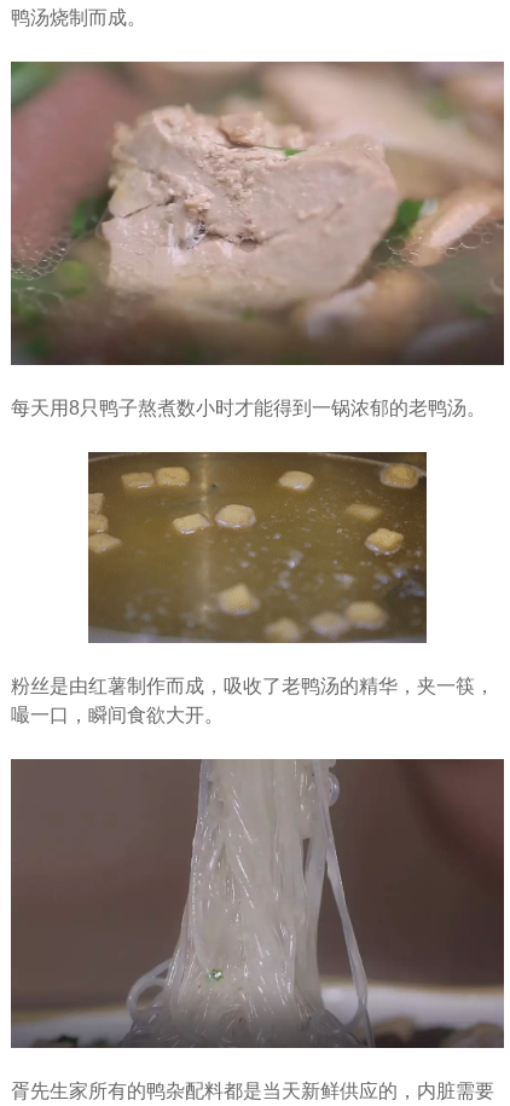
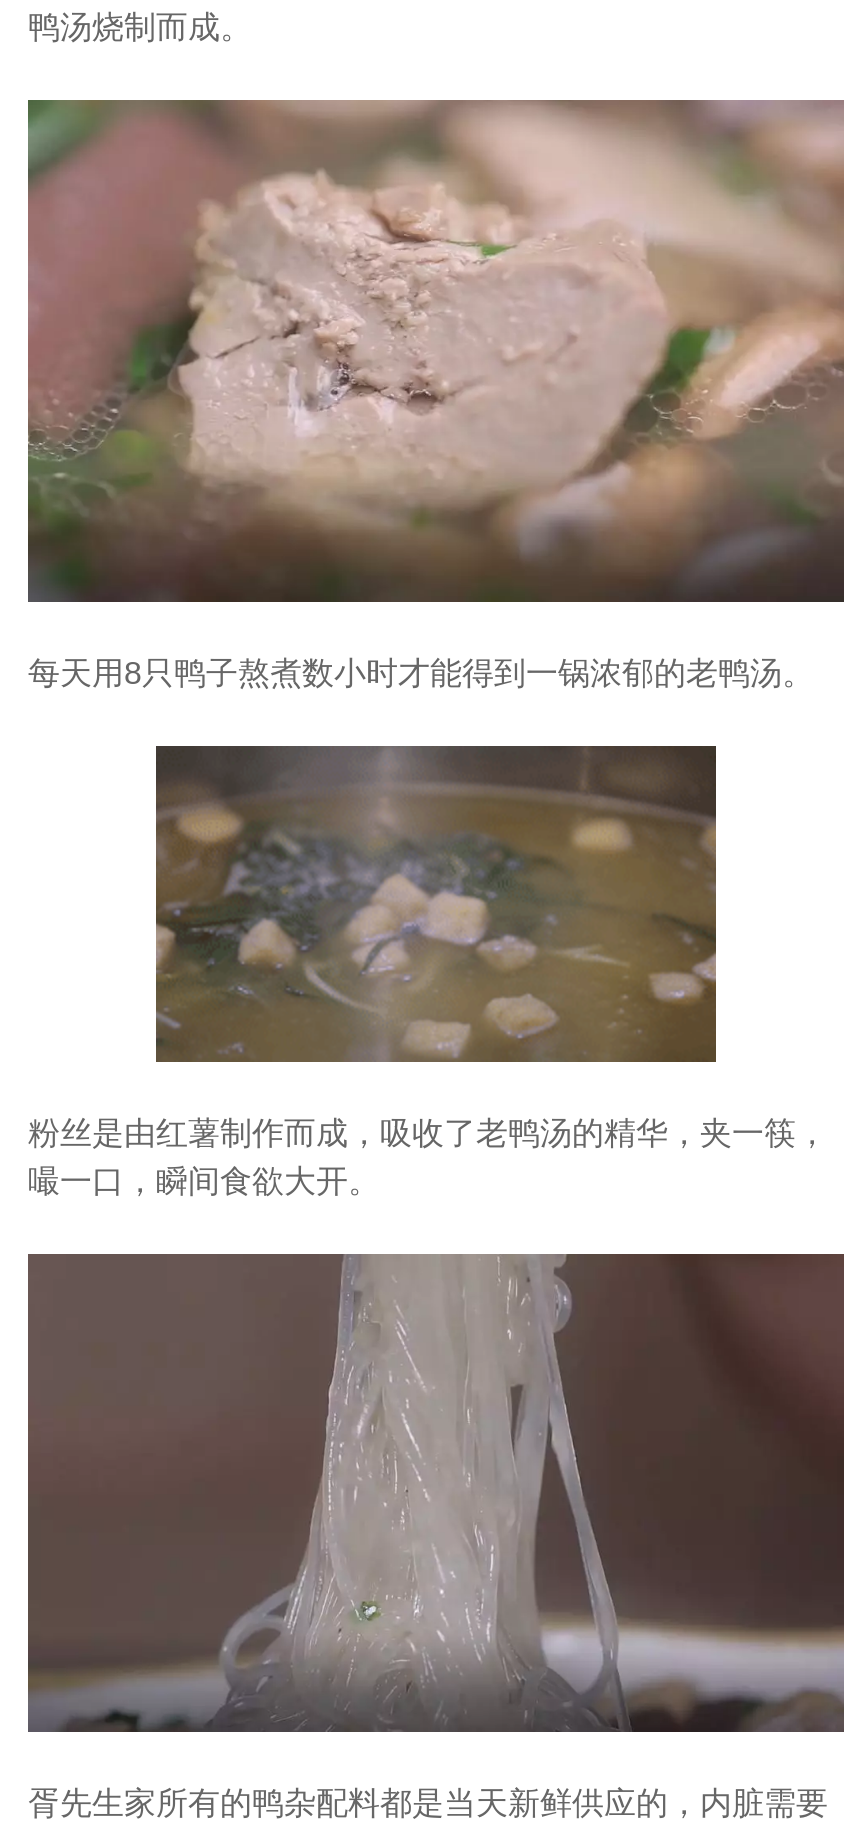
- [image]
+ [image]
